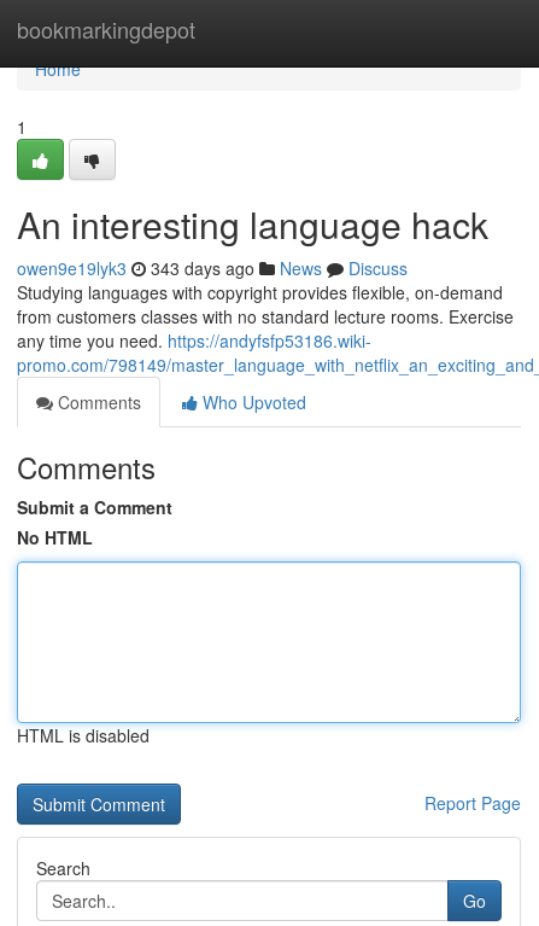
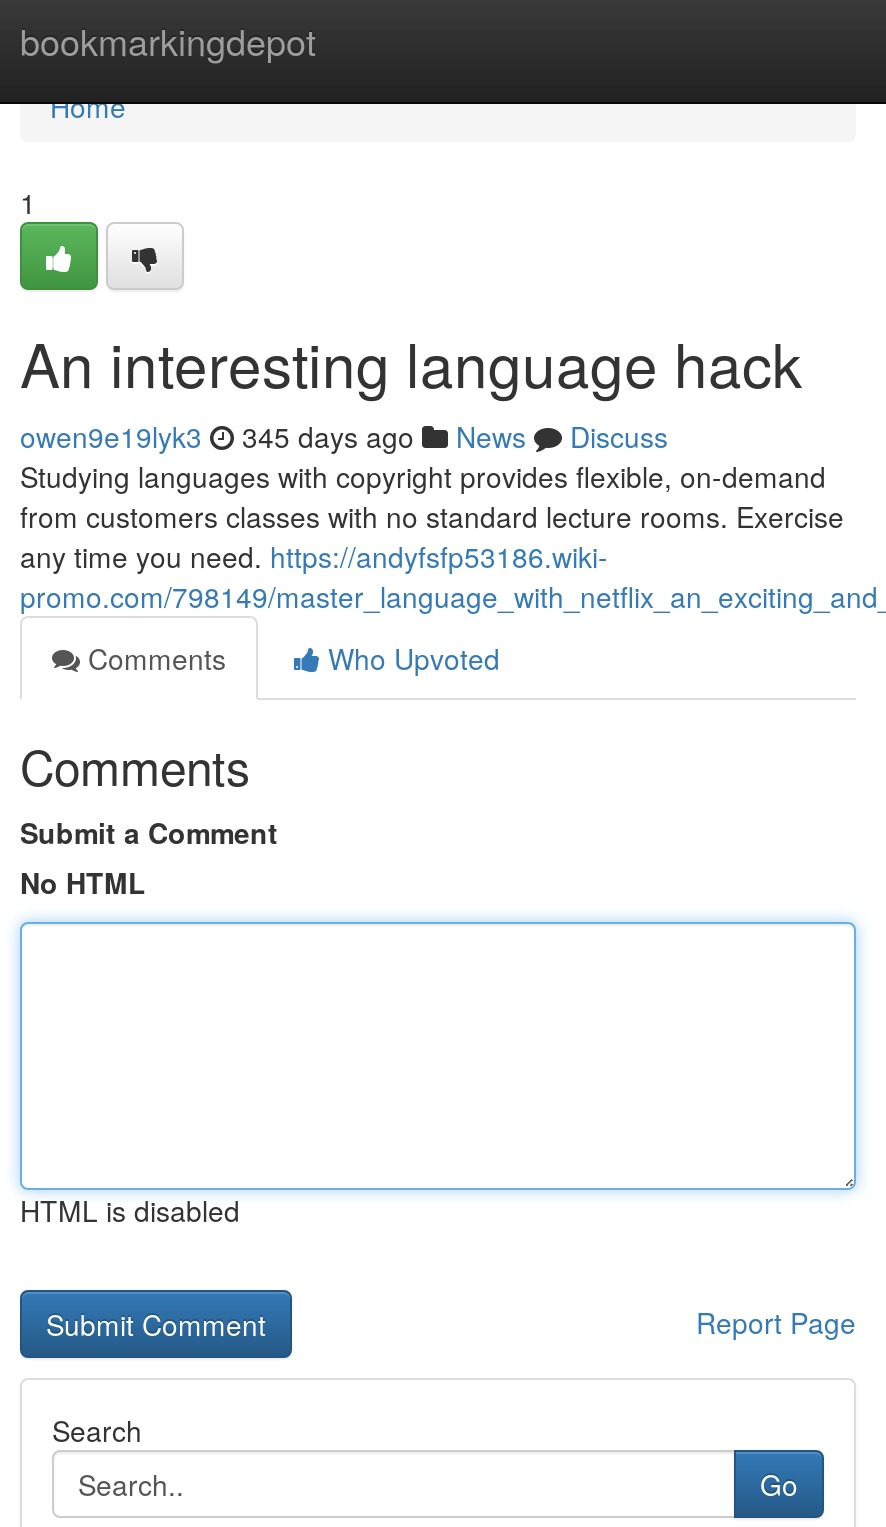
- owen9e19lyk3 343 days ago News Discuss
+ owen9e19lyk3 345 days ago News Discuss
